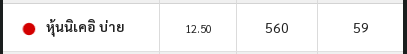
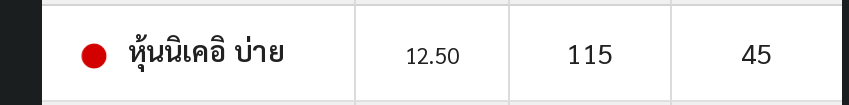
- 560
+ 115

- 59
+ 45
